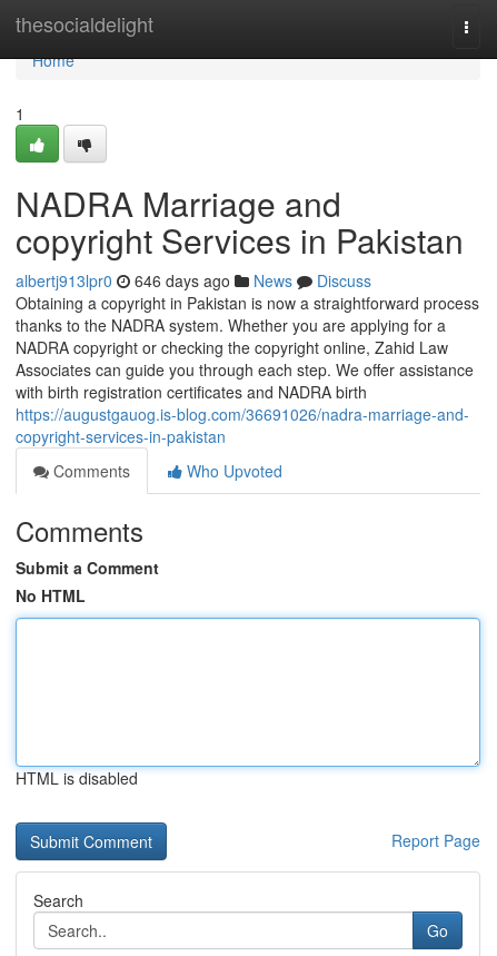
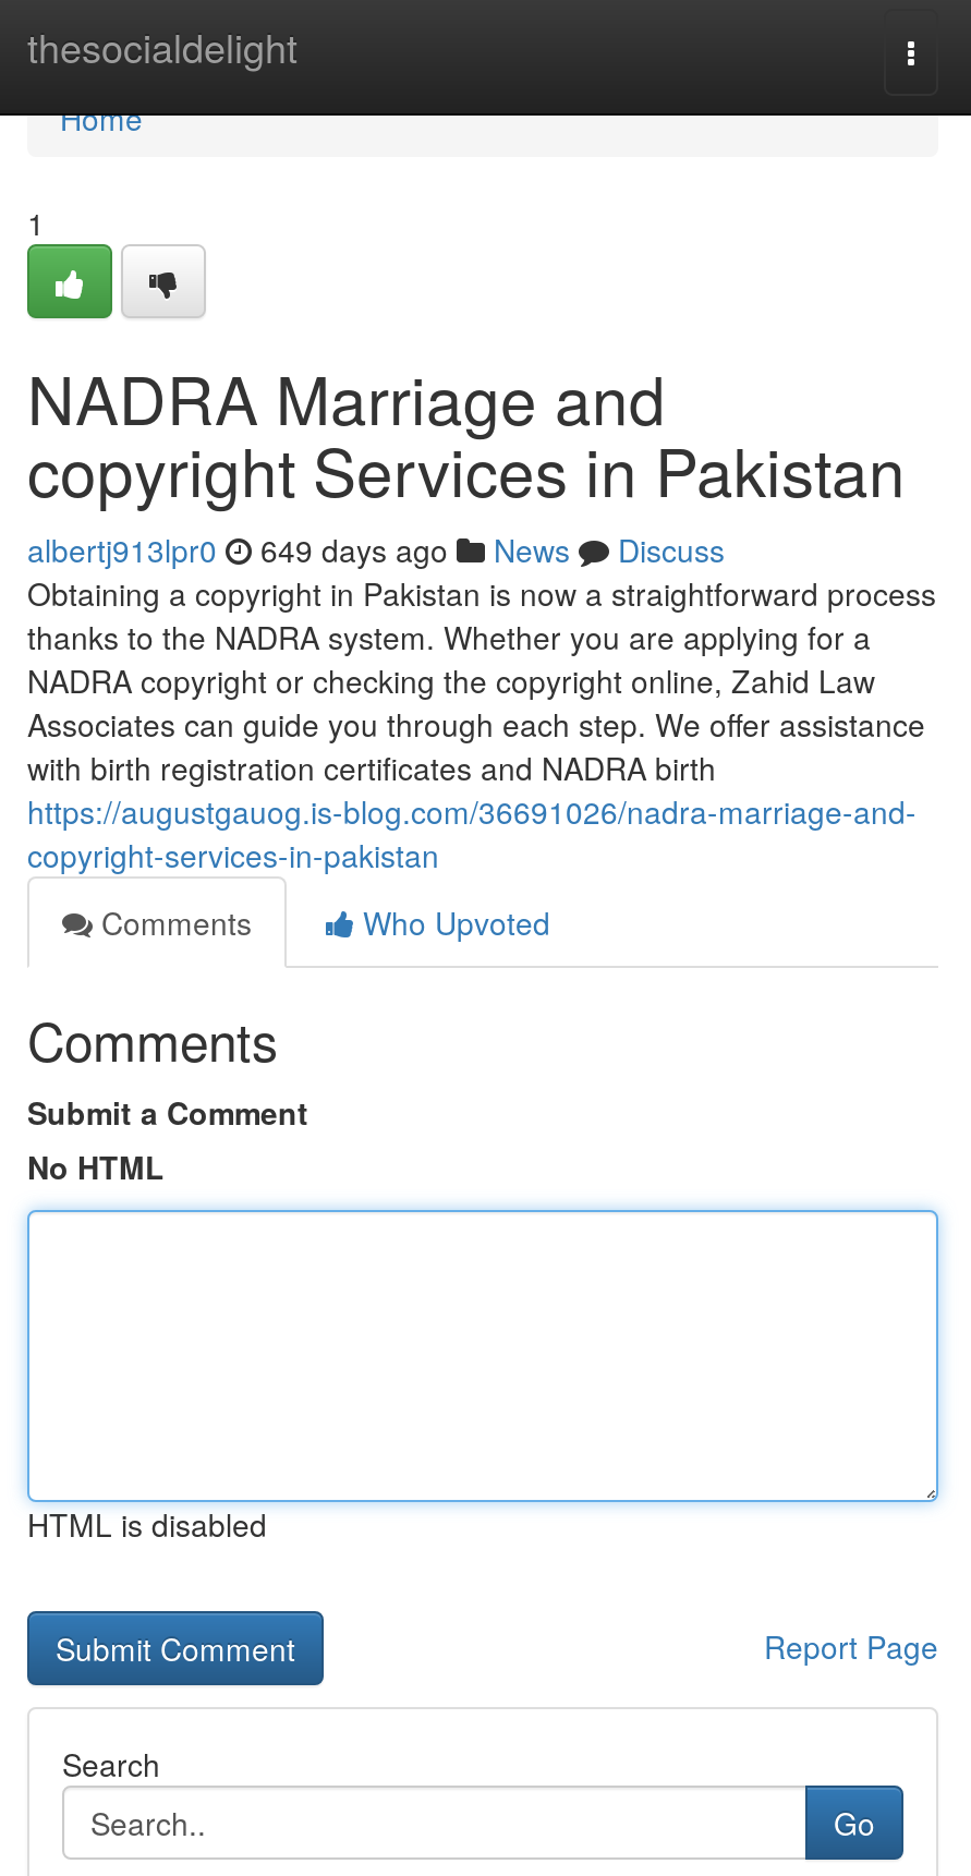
- albertj913lpr0 646 days ago News Discuss
+ albertj913lpr0 649 days ago News Discuss
